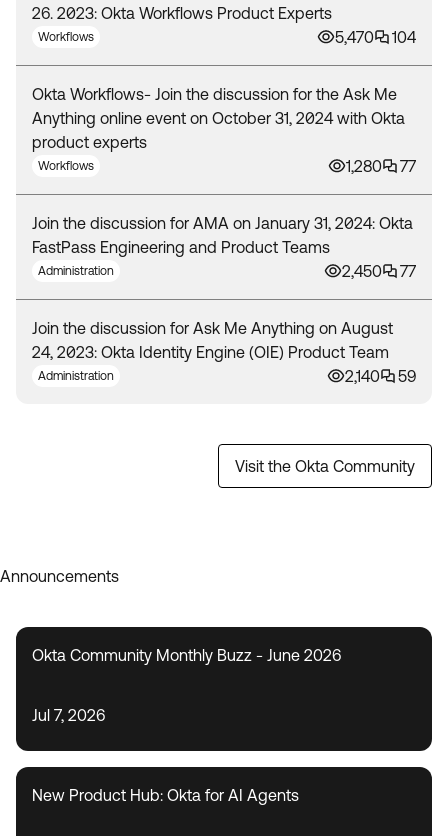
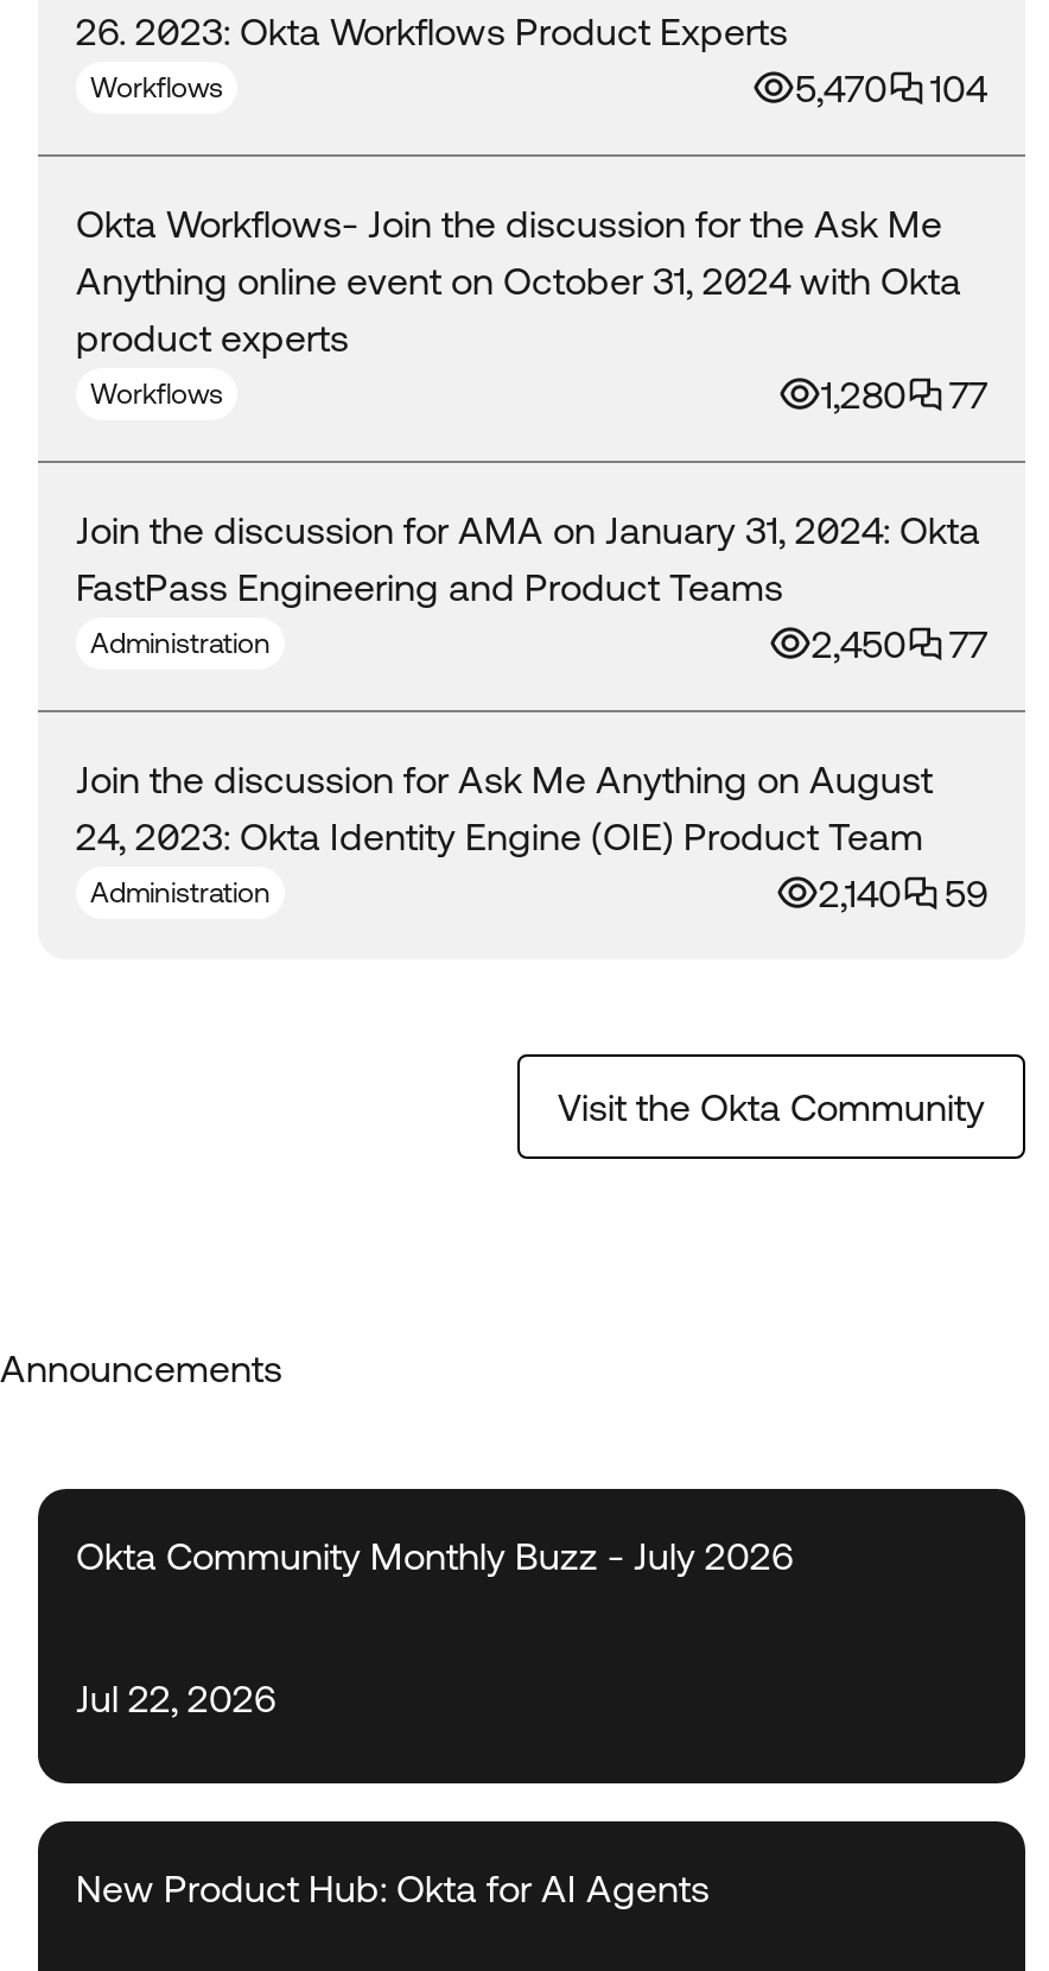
- Okta Community Monthly Buzz - June 2026
+ Okta Community Monthly Buzz - July 2026

- Jul 7, 2026
+ Jul 22, 2026
